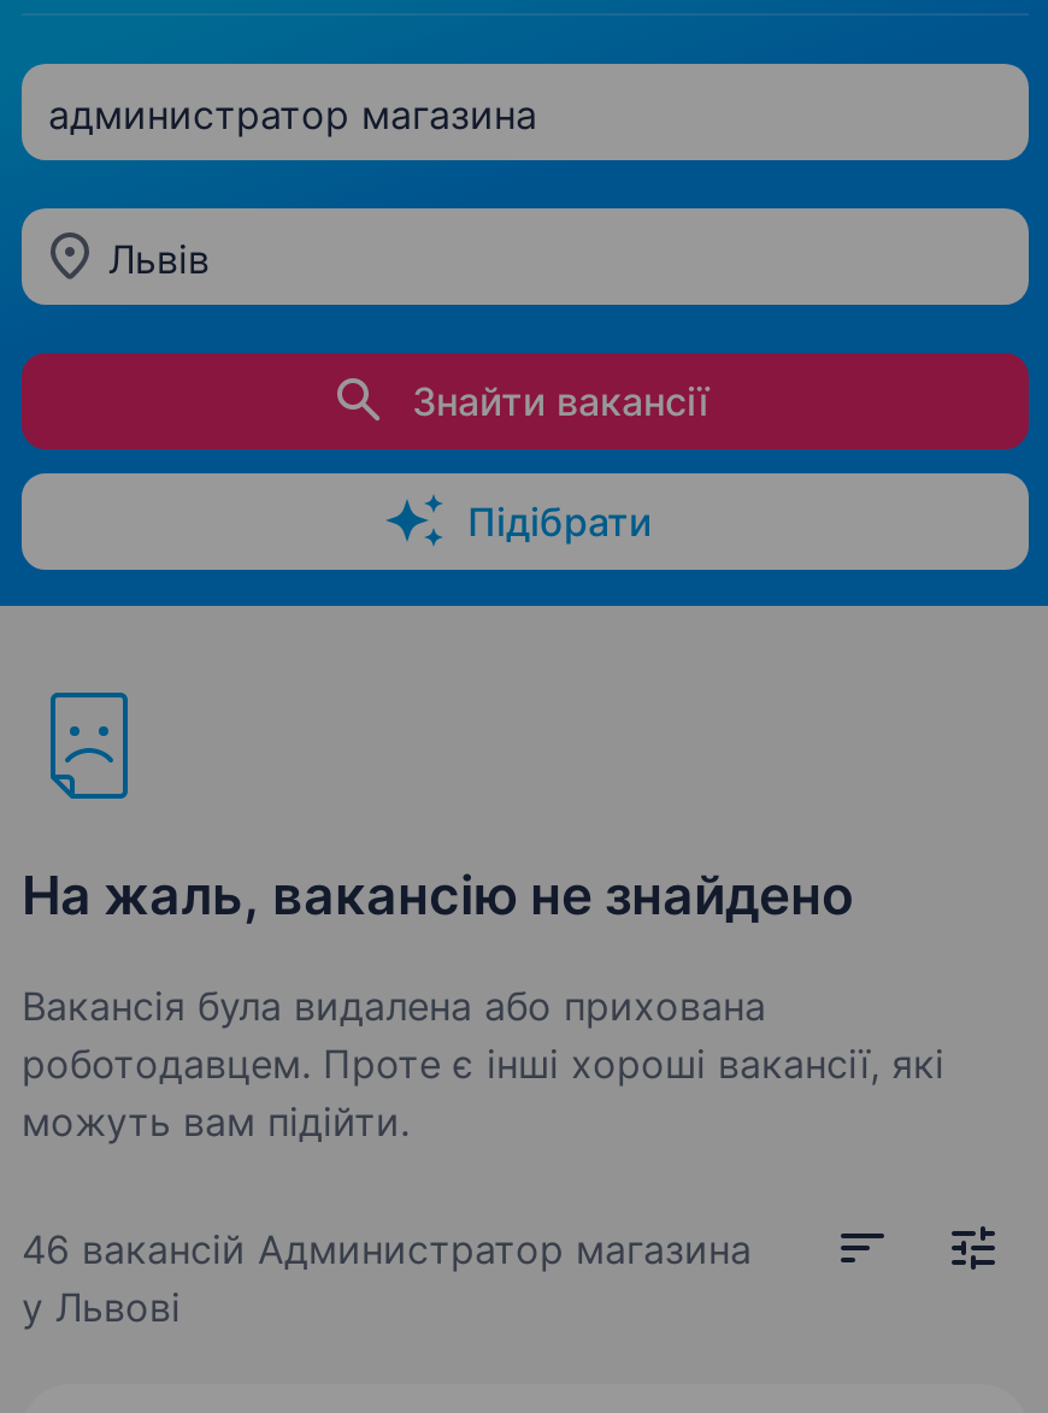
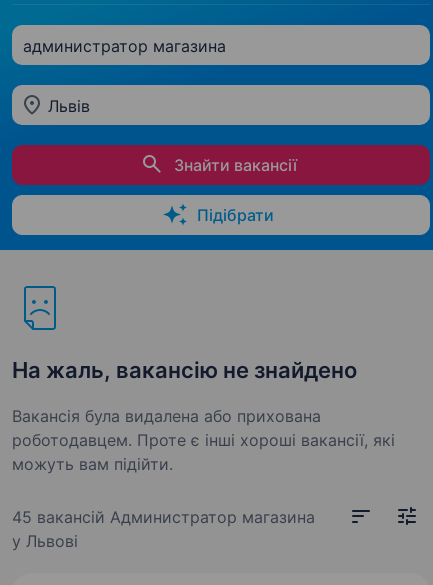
- 46 вакансій Администратор магазина
+ 45 вакансій Администратор магазина
